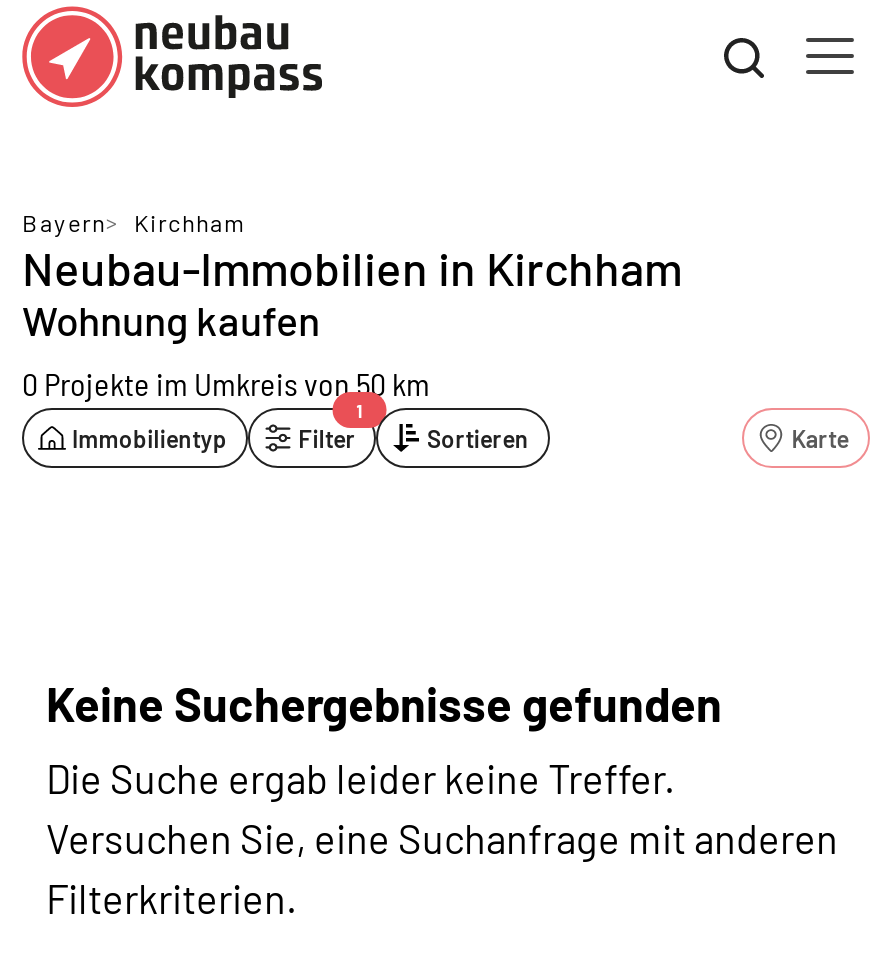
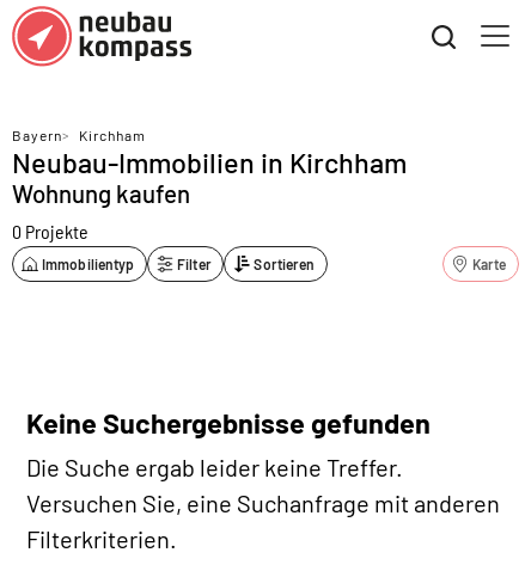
- 0 Projekte im Umkreis von 50 km
+ 0 Projekte

- 1
